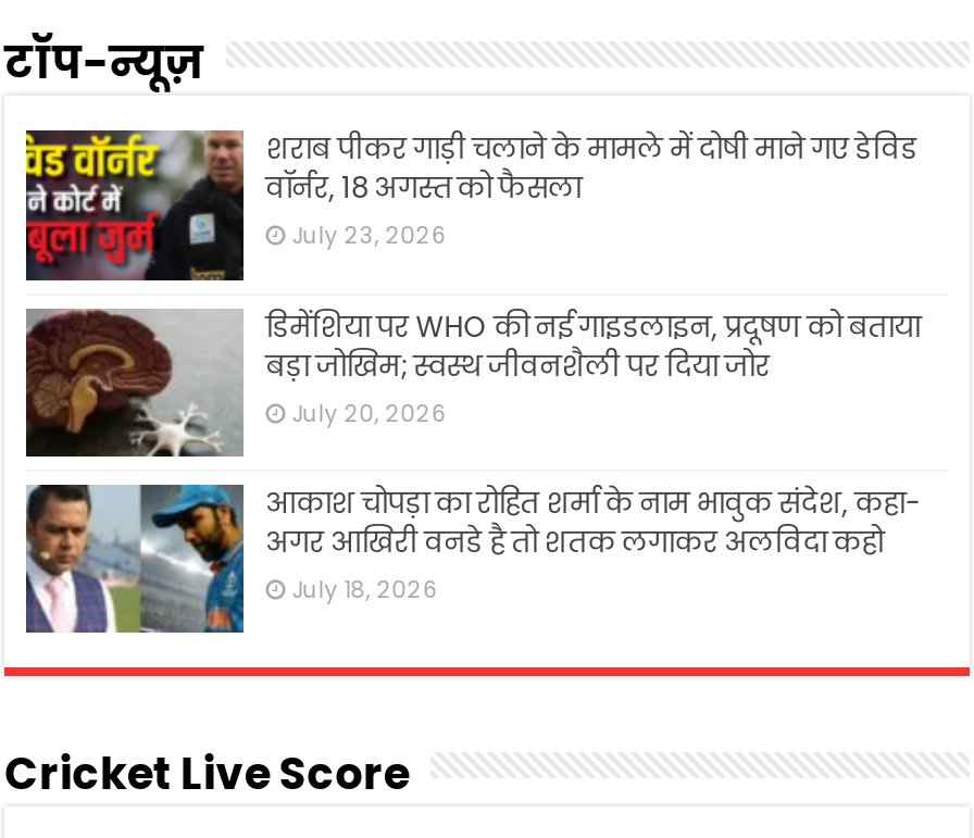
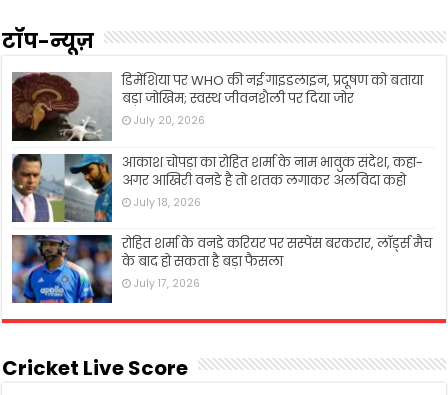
- [image]
- शराब पीकर गाड़ी चलाने के मामले में दोषी माने गए डेविड
- वॉर्नर, 18 अगस्त को फैसला
- July 23, 2026

moved up: [image] | डिमेंशिया पर WHO की नई गाइडलाइन, प्रदूषण को बताया | बड़ा जोखिम; स्वस्थ जीवनशैली पर दिया जोर | July 20, 2026 | आकाश चोपड़ा का रोहित शर्मा के नाम भावुक संदेश, कहा- | अगर आखिरी वनडे है तो शतक लगाकर अलविदा कहो | July 18, 2026

+ [image]
+ रोहित शर्मा के वनडे करियर पर सस्पेंस बरकरार, लॉर्ड्स मैच
+ के बाद हो सकता है बड़ा फैसला
+ July 17, 2026
